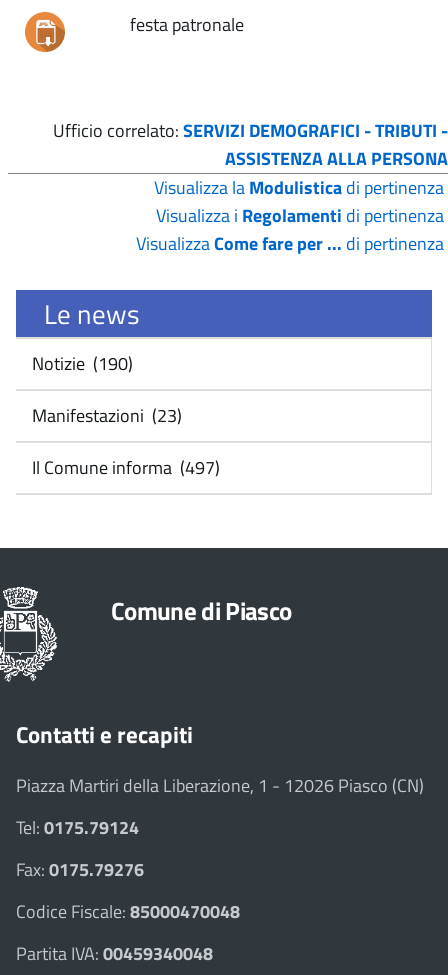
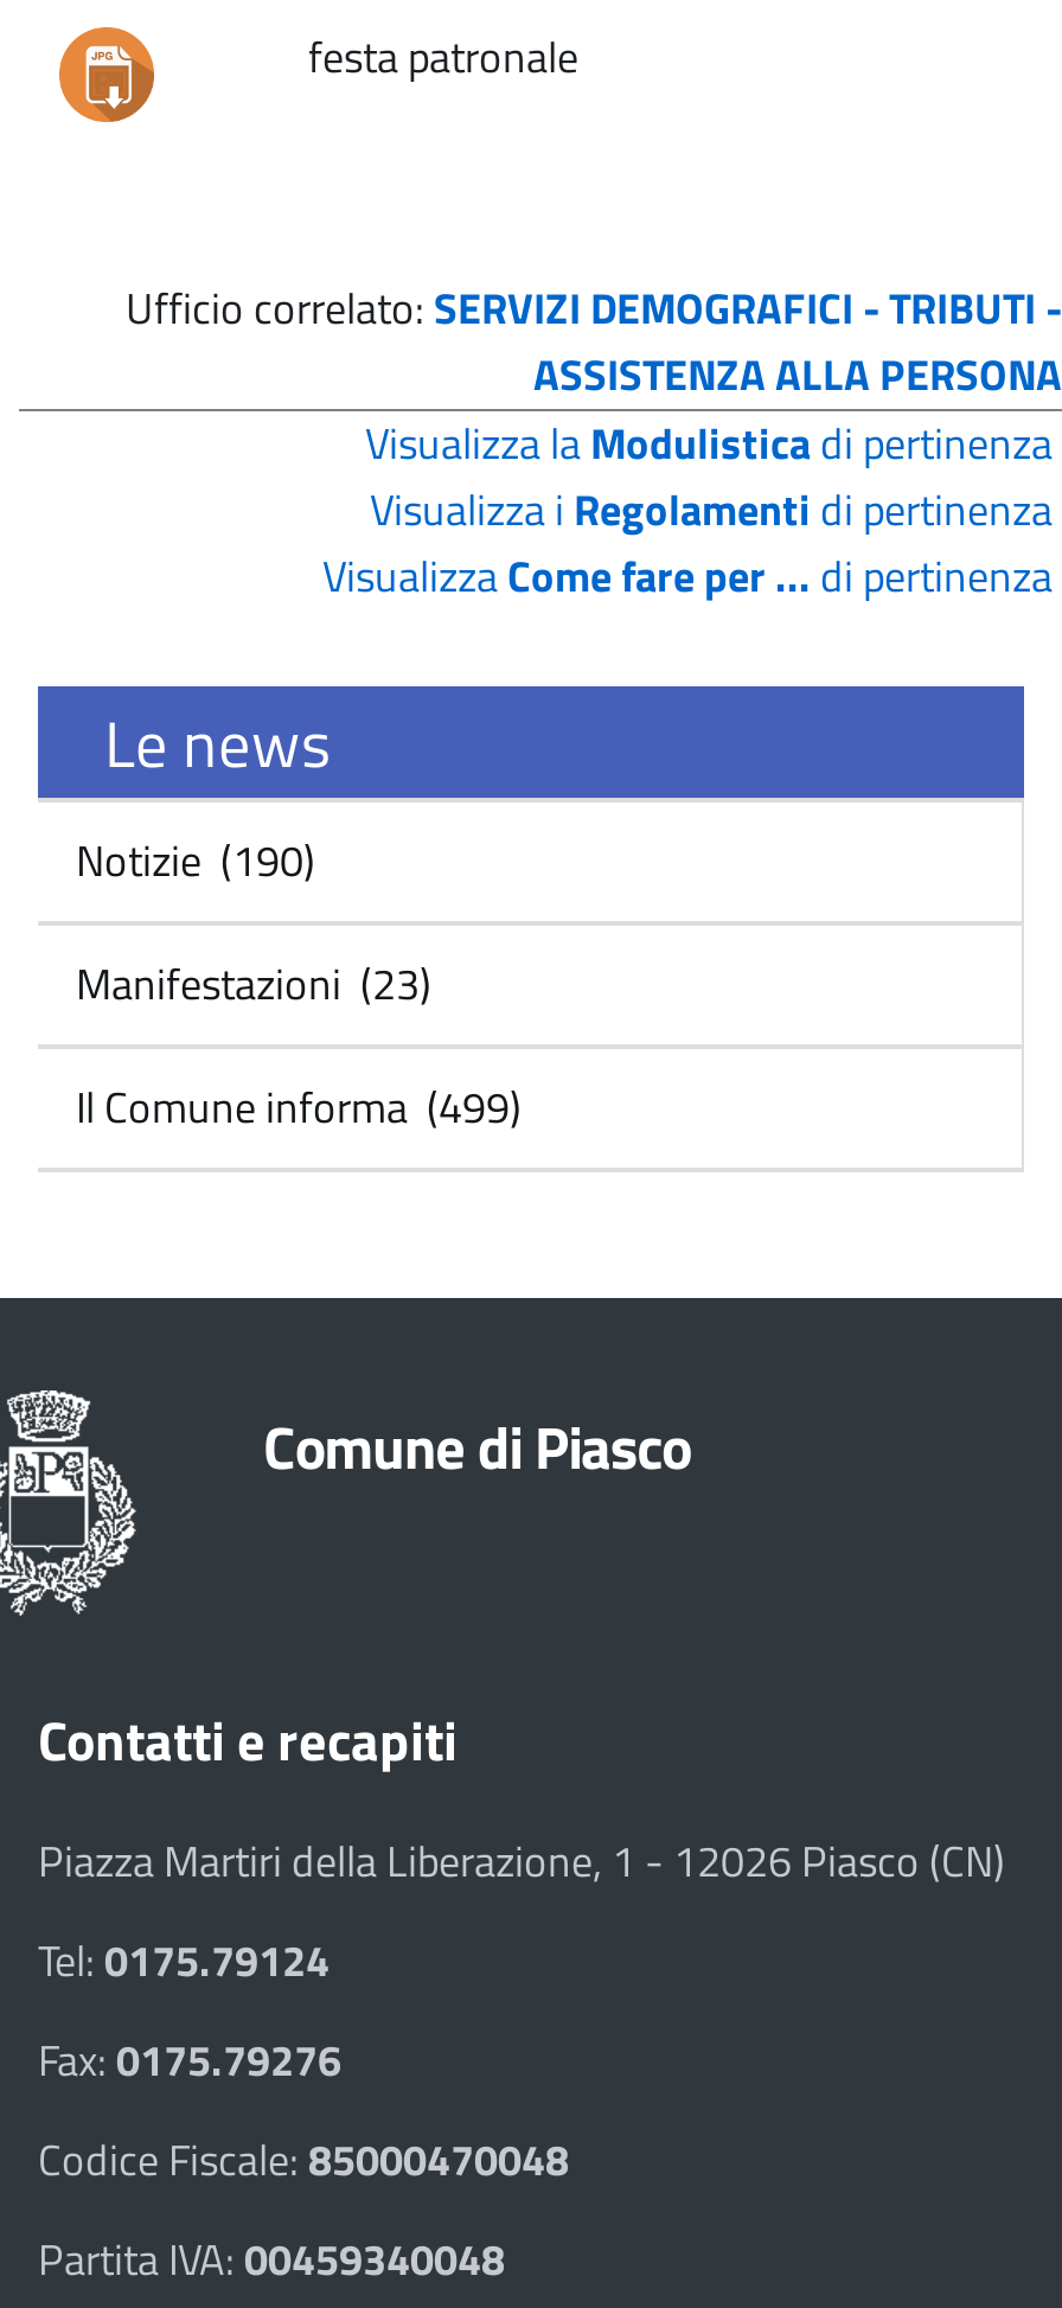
- Il Comune informa (497)
+ Il Comune informa (499)
